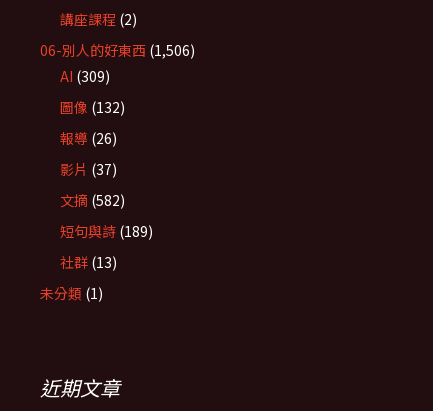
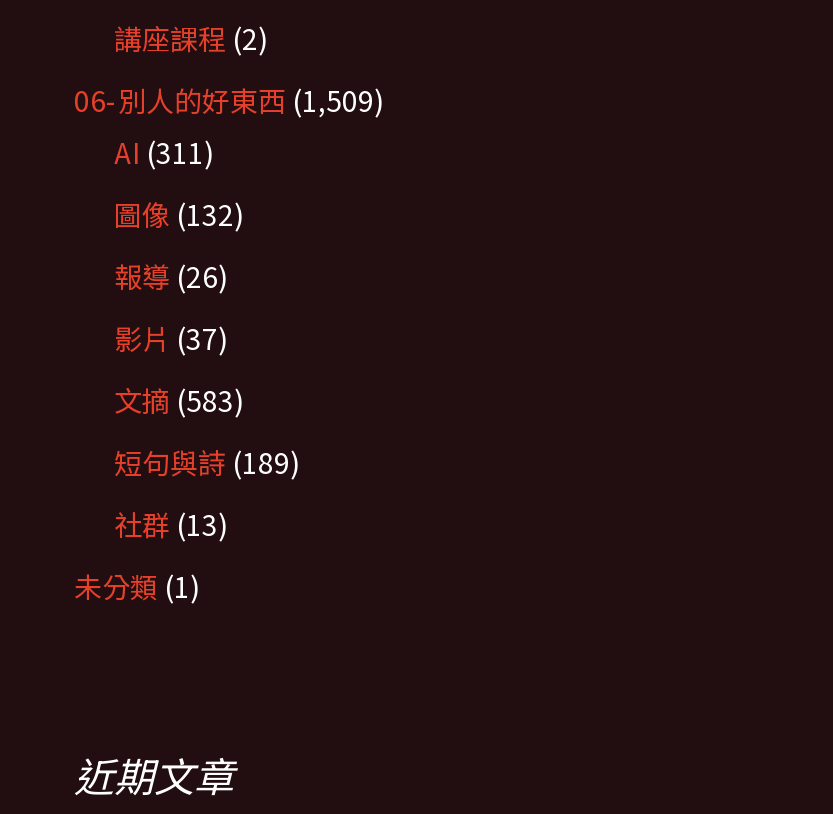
- 06-別人的好東西(1,506)
+ 06-別人的好東西(1,509)

- AI (309)
+ AI (311)

- 文摘(582)
+ 文摘(583)
